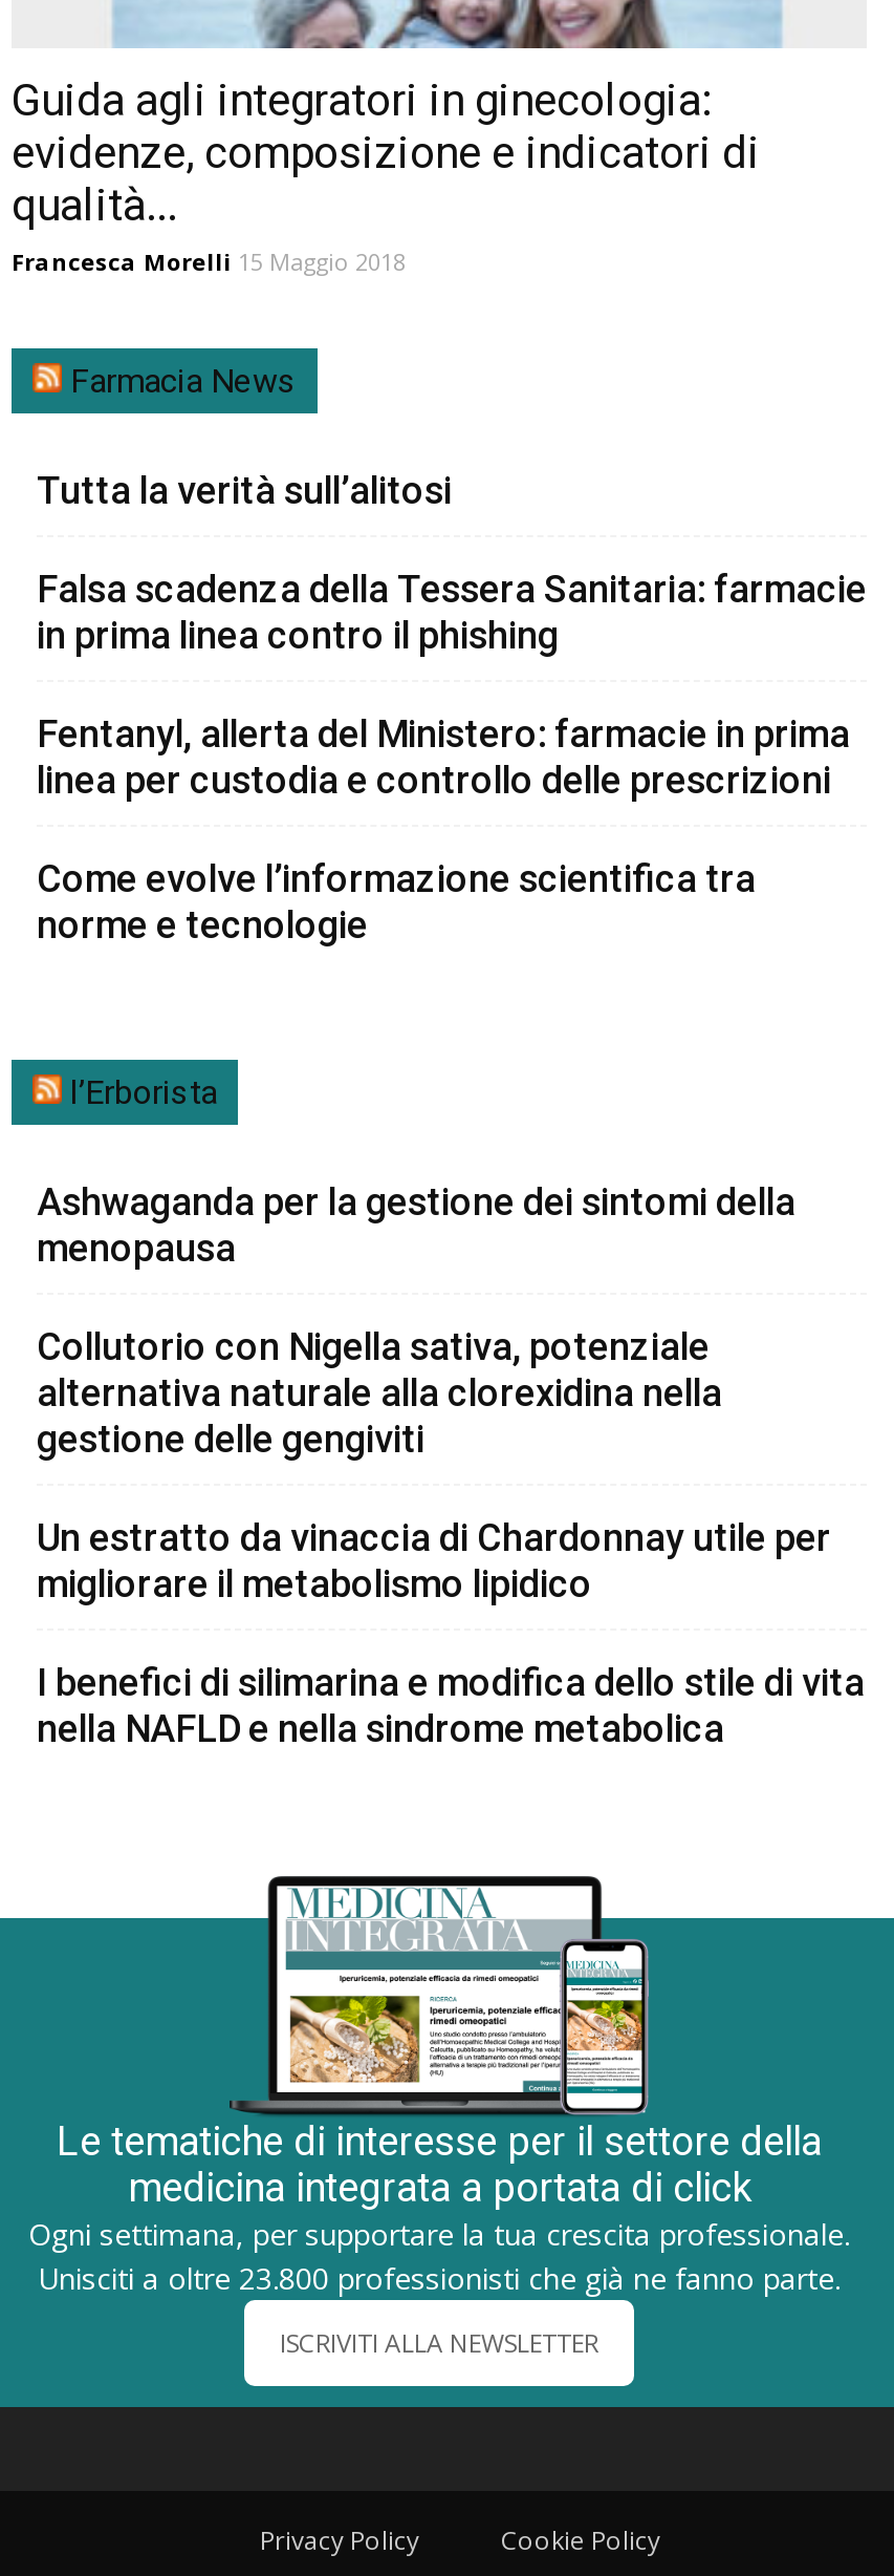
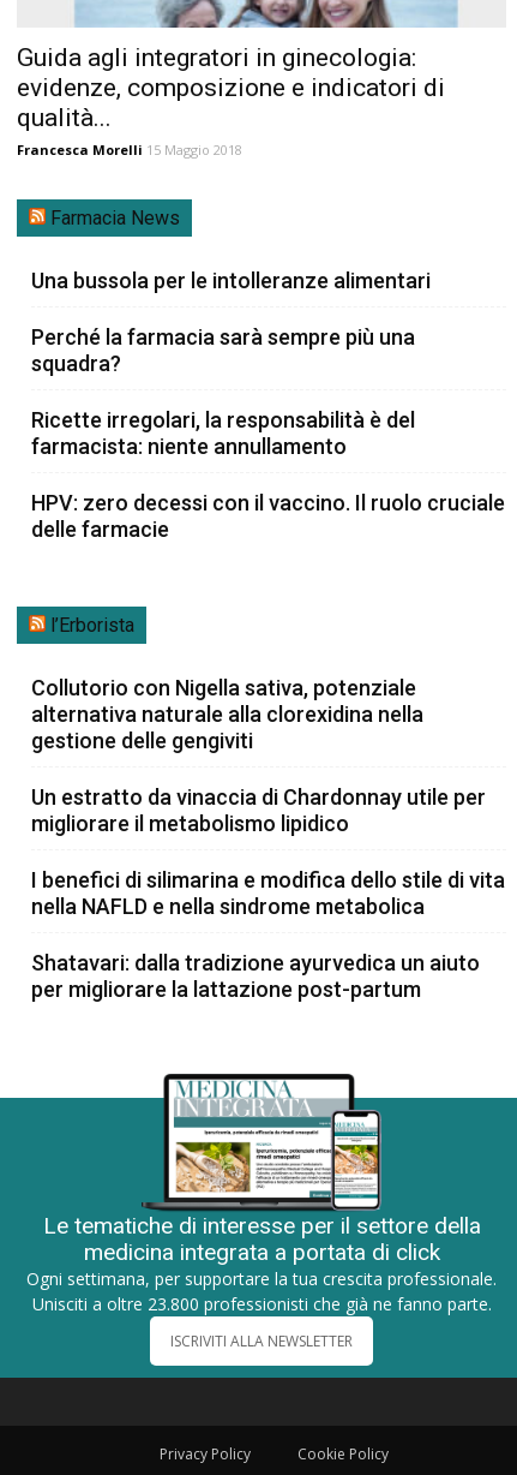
- Tutta la verità sull’alitosi
+ Una bussola per le intolleranze alimentari

- Falsa scadenza della Tessera Sanitaria: farmacie
- in prima linea contro il phishing
+ Perché la farmacia sarà sempre più una
+ squadra?

- Fentanyl, allerta del Ministero: farmacie in prima
- linea per custodia e controllo delle prescrizioni
+ Ricette irregolari, la responsabilità è del
+ farmacista: niente annullamento

- Come evolve l’informazione scientifica tra
- norme e tecnologie
+ HPV: zero decessi con il vaccino. Il ruolo cruciale
+ delle farmacie

- Ashwaganda per la gestione dei sintomi della
- menopausa

moved up: Collutorio con Nigella sativa, potenziale | alternativa naturale alla clorexidina nella | gestione delle gengiviti | Un estratto da vinaccia di Chardonnay utile per | migliorare il metabolismo lipidico | I benefici di silimarina e modifica dello stile di vita | nella NAFLD e nella sindrome metabolica

+ Shatavari: dalla tradizione ayurvedica un aiuto
+ per migliorare la lattazione post-partum
